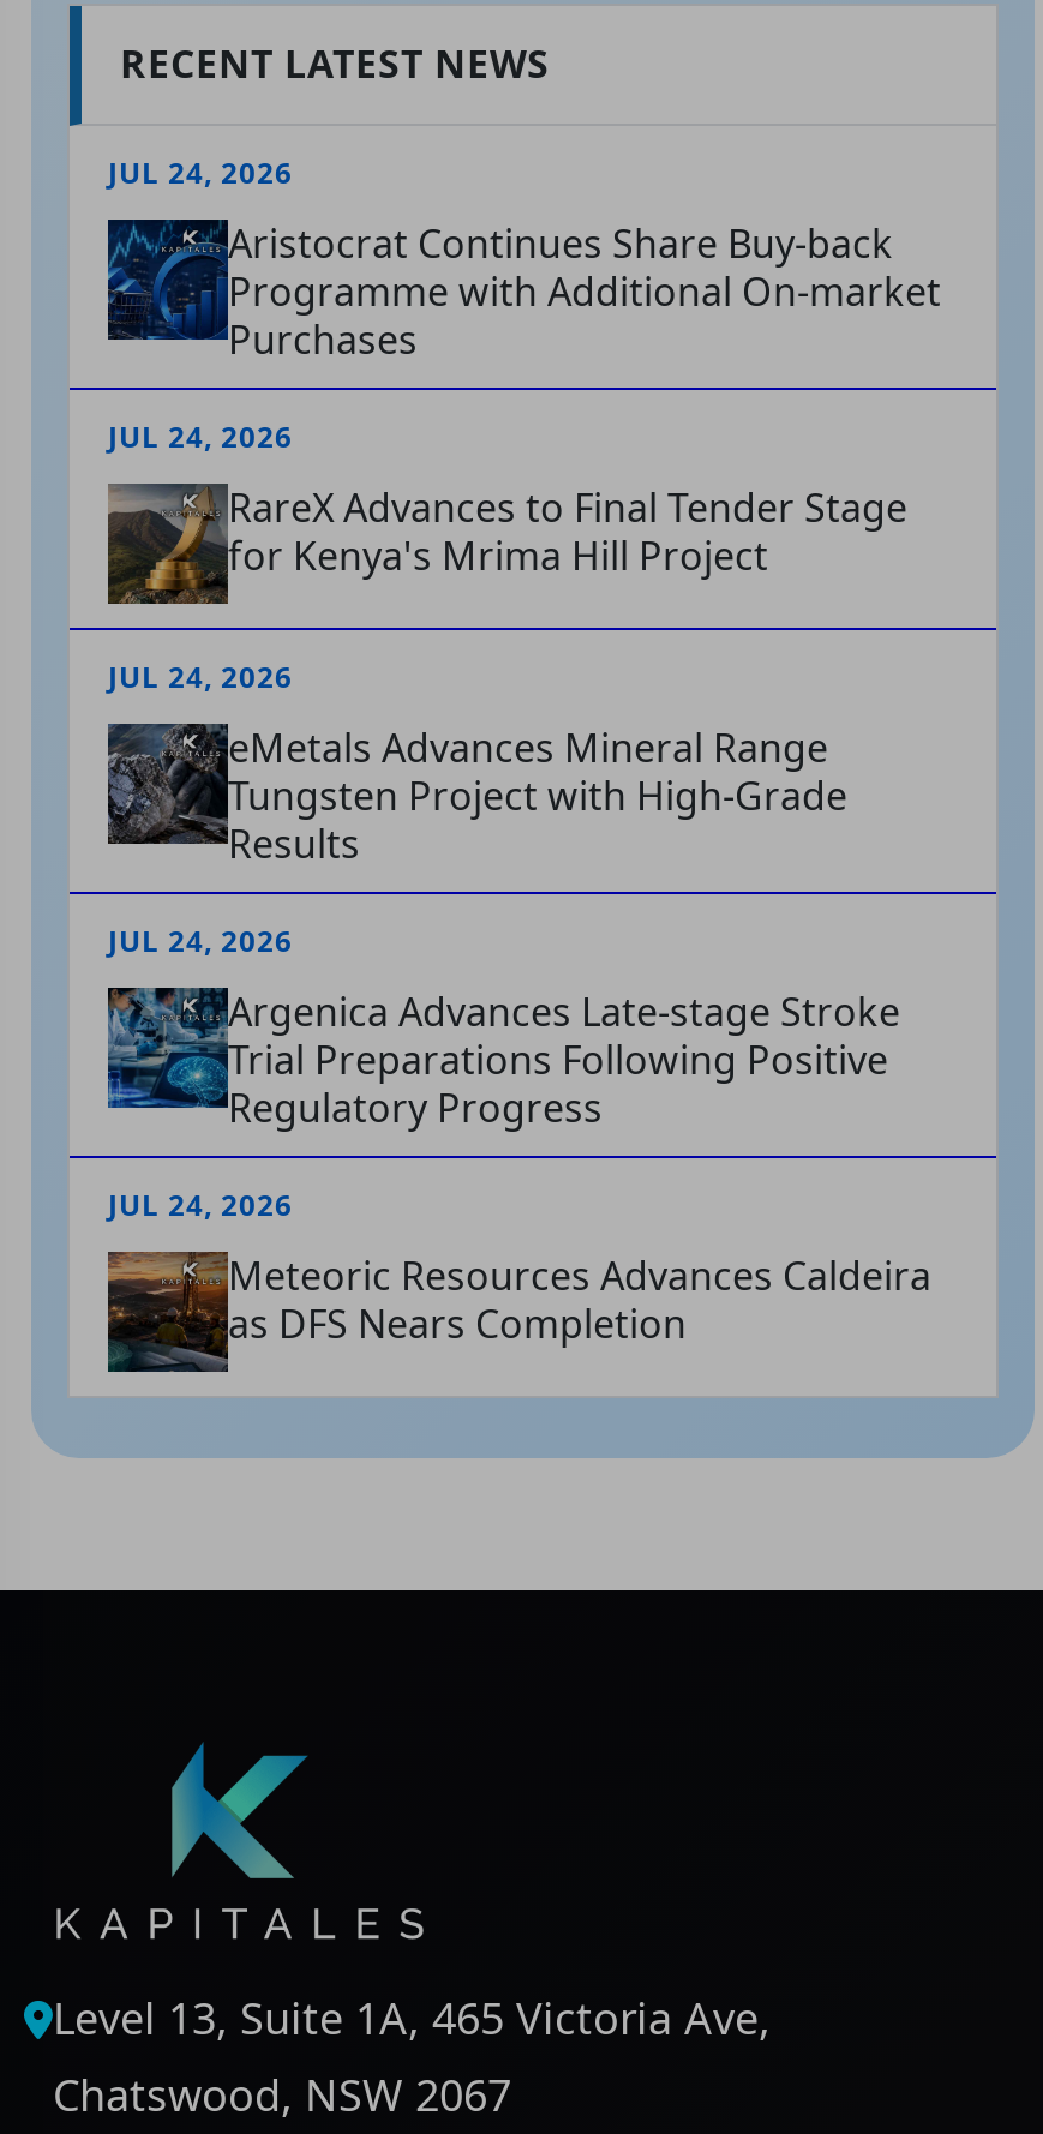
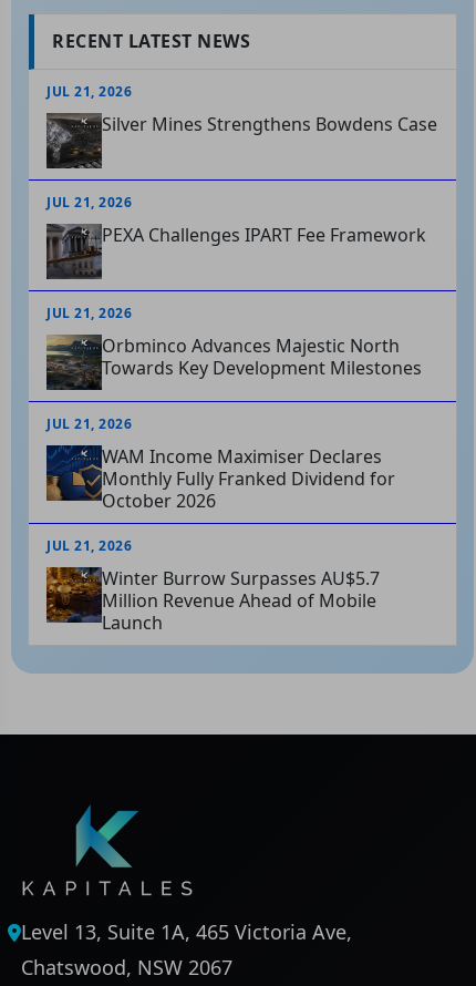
- JUL 24, 2026
+ JUL 21, 2026

- [image]
- Aristocrat Continues Share Buy-back
- Programme with Additional On-market
- Purchases
+ [image]
+ Silver Mines Strengthens Bowdens Case

- JUL 24, 2026
+ JUL 21, 2026

- [image]
- RareX Advances to Final Tender Stage
- for Kenya's Mrima Hill Project
+ [image]
+ PEXA Challenges IPART Fee Framework

- JUL 24, 2026
+ JUL 21, 2026

- [image]
- eMetals Advances Mineral Range
- Tungsten Project with High-Grade
- Results
+ [image]
+ Orbminco Advances Majestic North
+ Towards Key Development Milestones

- JUL 24, 2026
+ JUL 21, 2026

- [image]
- Argenica Advances Late-stage Stroke
- Trial Preparations Following Positive
- Regulatory Progress
+ [image]
+ WAM Income Maximiser Declares
+ Monthly Fully Franked Dividend for
+ October 2026

- JUL 24, 2026
+ JUL 21, 2026

- [image]
- Meteoric Resources Advances Caldeira
- as DFS Nears Completion
+ [image]
+ Winter Burrow Surpasses AU$5.7
+ Million Revenue Ahead of Mobile
+ Launch
